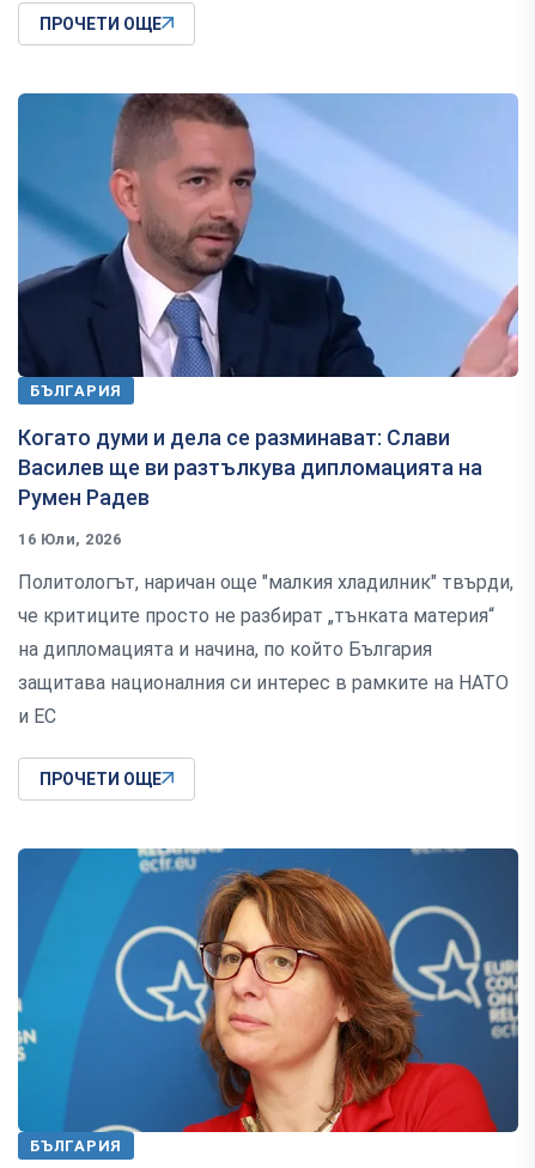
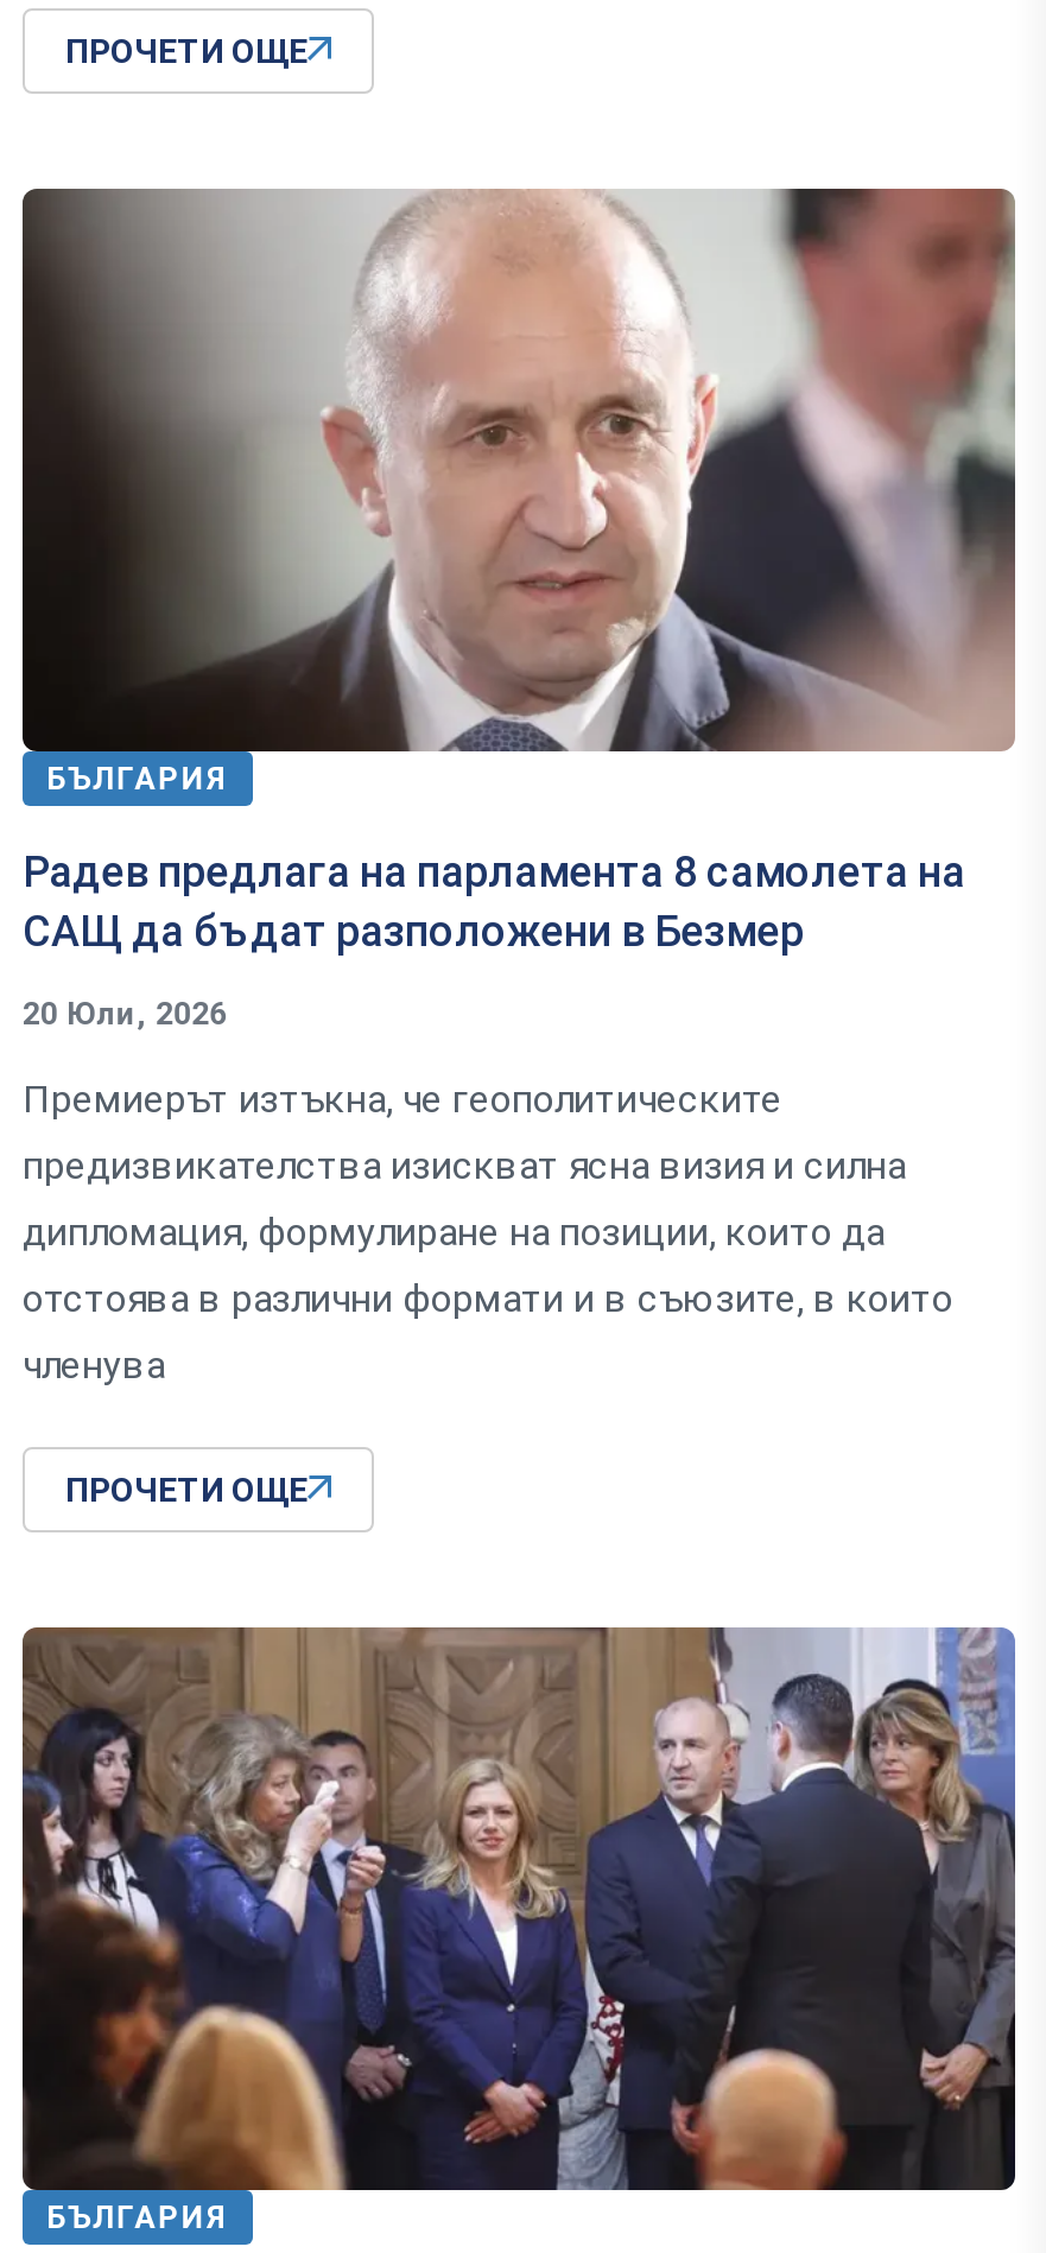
- [image]
- Когато думи и дела се разминават: Слави
- Василев ще ви разтълкува дипломацията на
- Румен Радев
+ [image]
+ Радев предлага на парламента 8 самолета на
+ САЩ да бъдат разположени в Безмер

- 16 Юли, 2026
+ 20 Юли, 2026

- Политологът, наричан още "малкия хладилник" твърди,
+ Премиерът изтъкна, че геополитическите

- че критиците просто не разбират „тънката материя“
+ предизвикателства изискват ясна визия и силна

- на дипломацията и начина, по който България
+ дипломация, формулиране на позиции, които да

- защитава националния си интерес в рамките на НАТО
+ отстоява в различни формати и в съюзите, в които

- и ЕС
+ членува

- [image]
+ [image]
